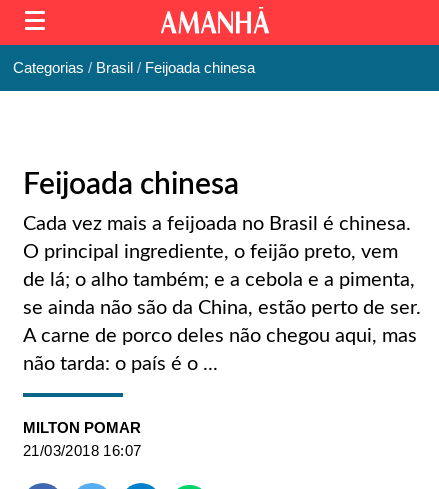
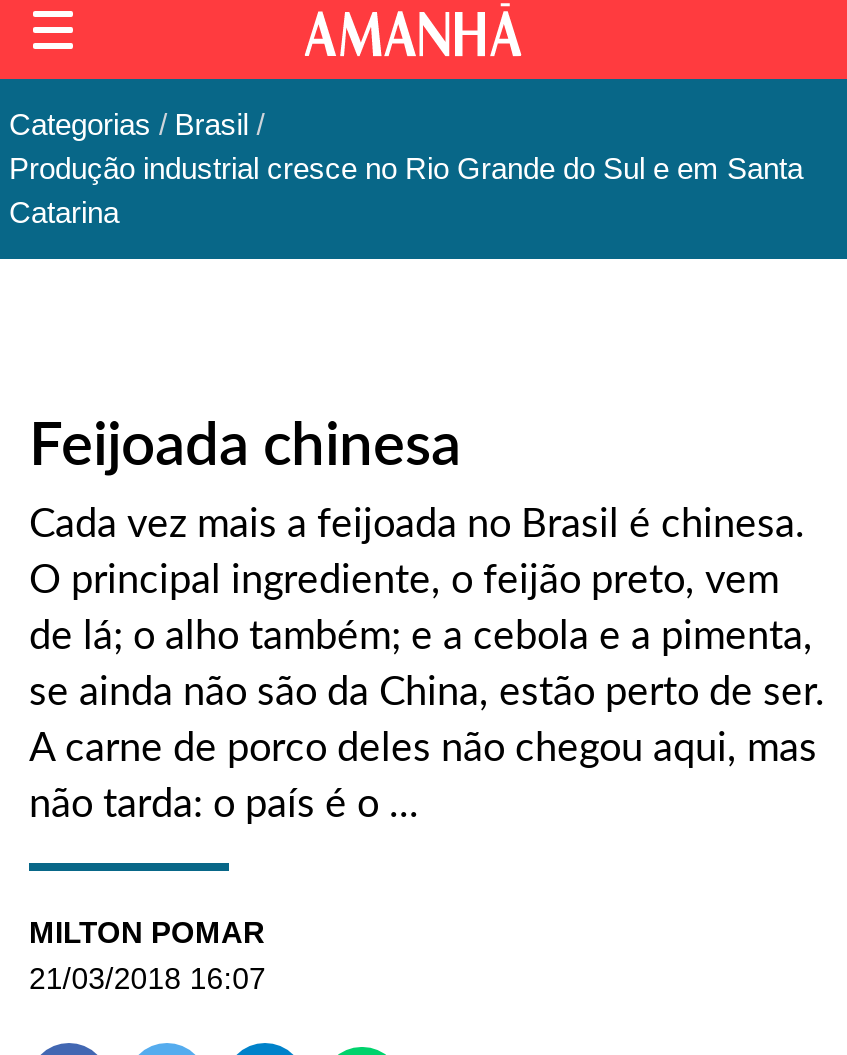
- Feijoada chinesa
+ Produção industrial cresce no Rio Grande do Sul e em Santa
+ Catarina
